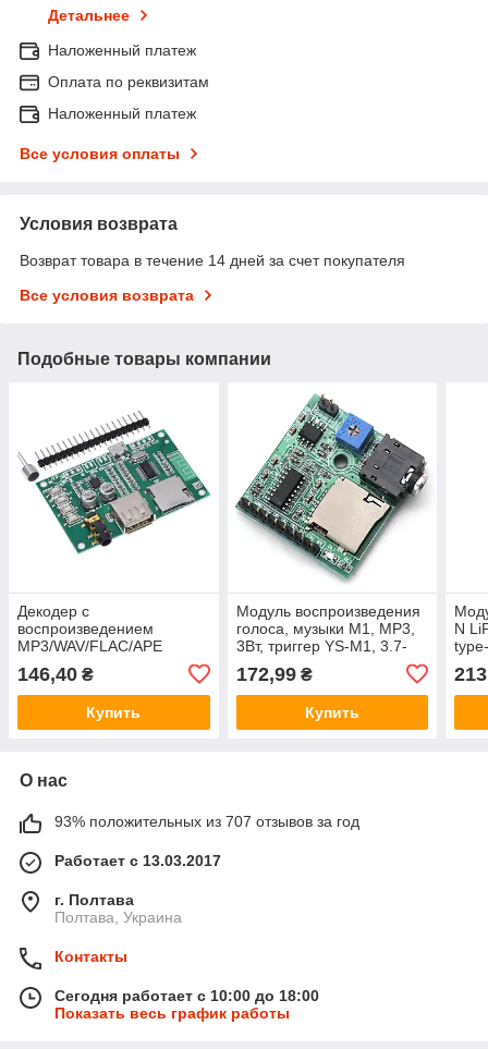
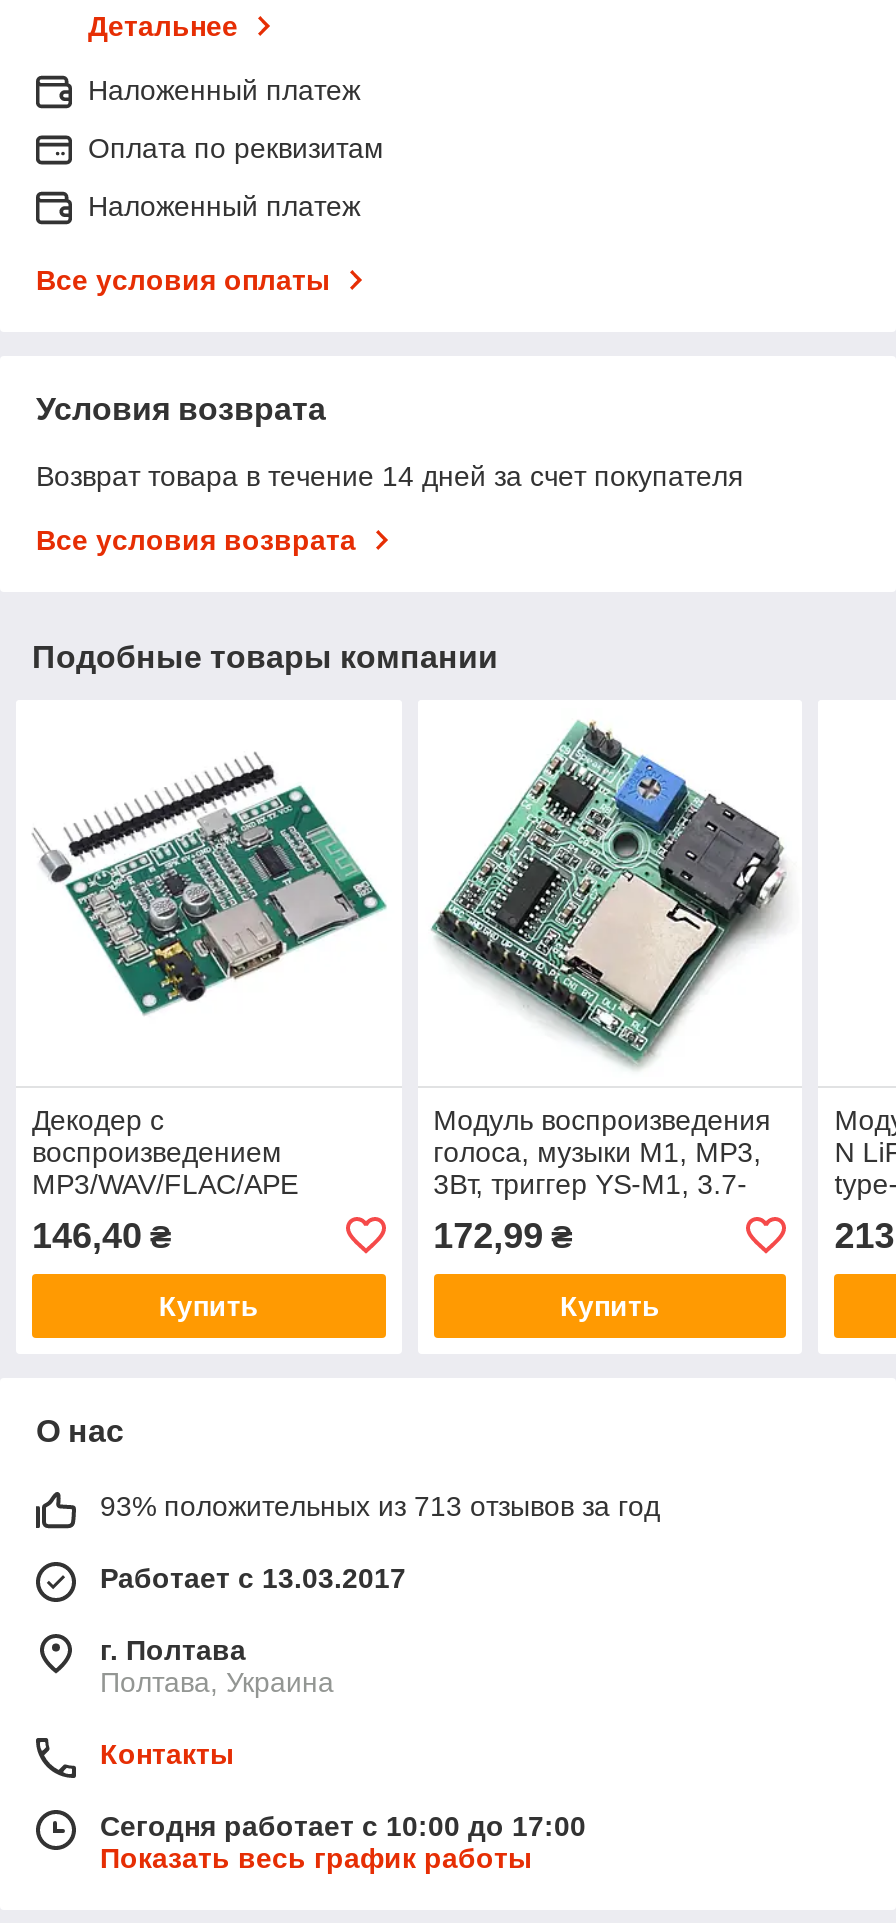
- 93% положительных из 707 отзывов за год
+ 93% положительных из 713 отзывов за год

- Сегодня работает с 10:00 до 18:00
+ Сегодня работает с 10:00 до 17:00
